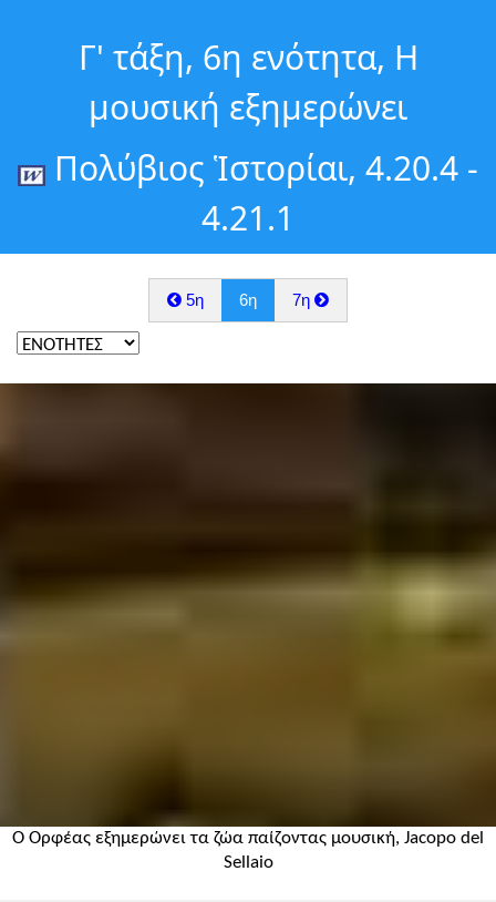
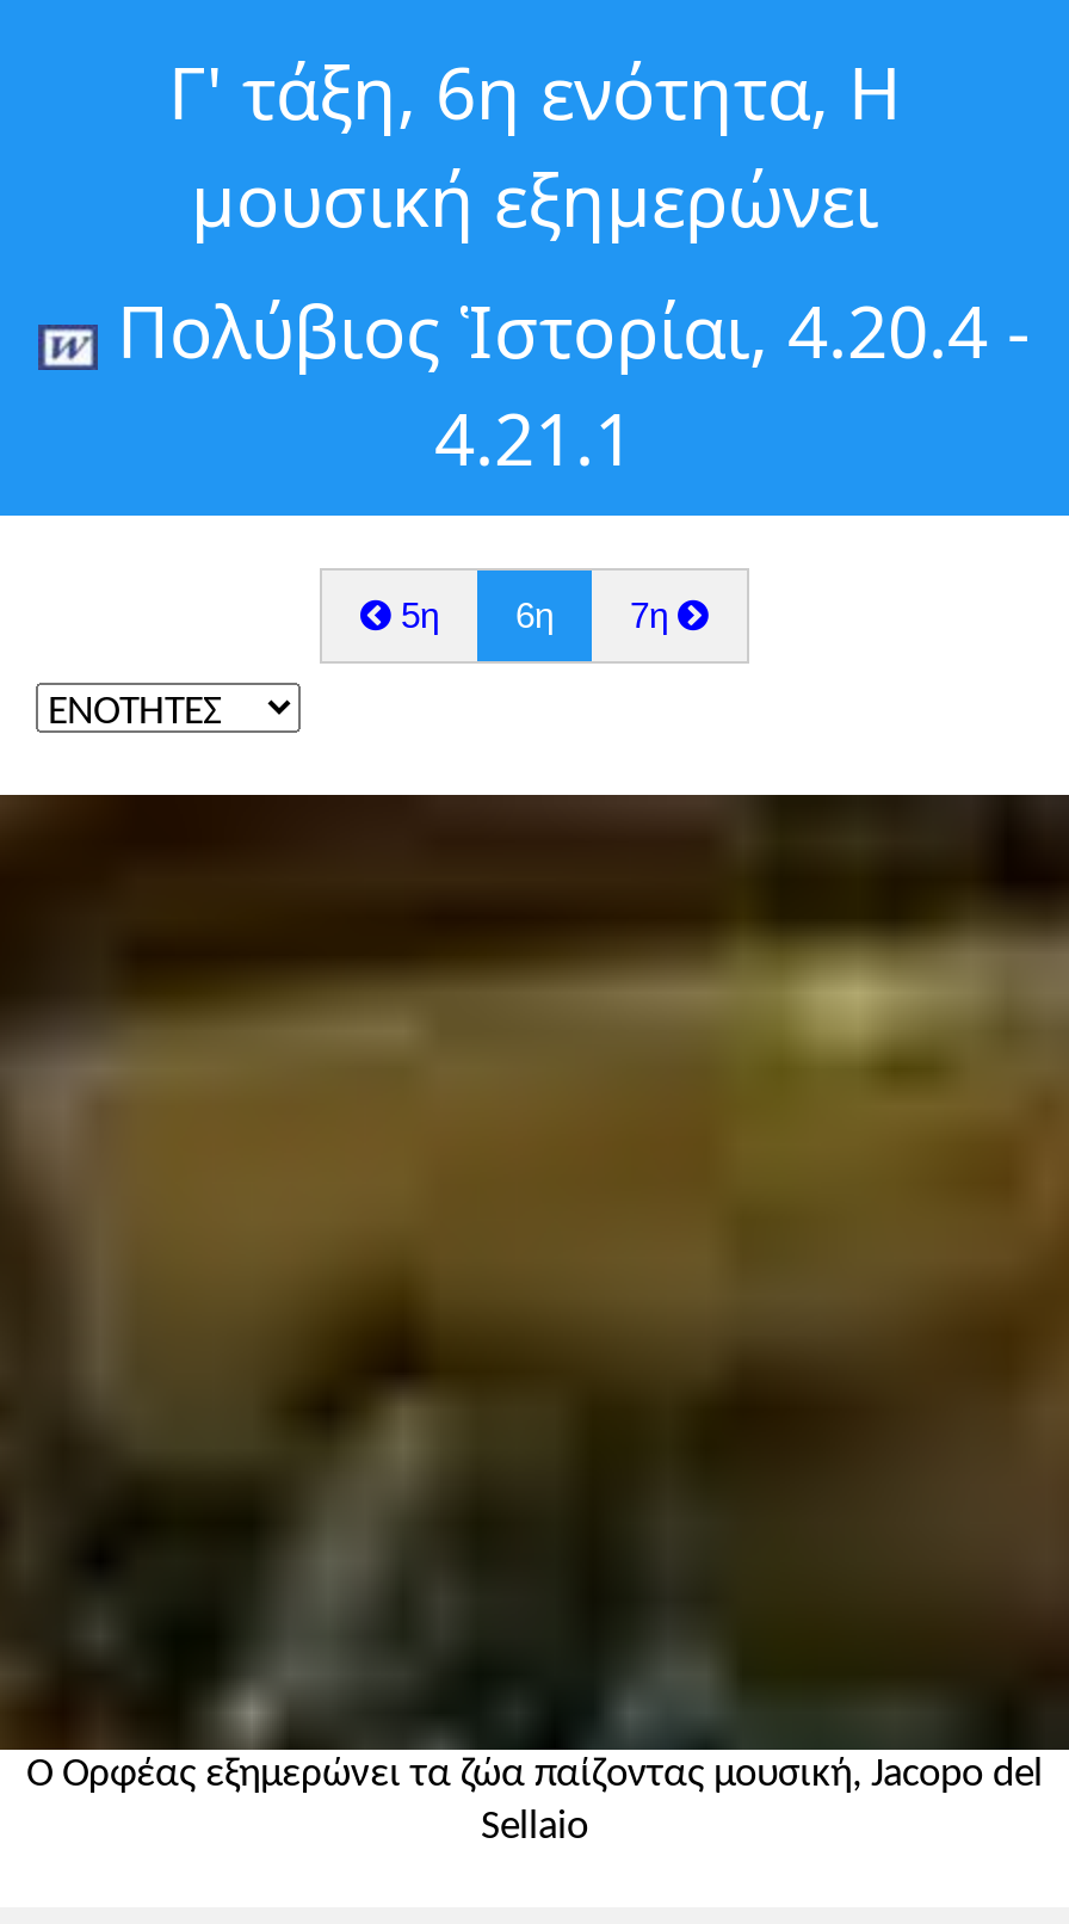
- [image]
+ [image]
